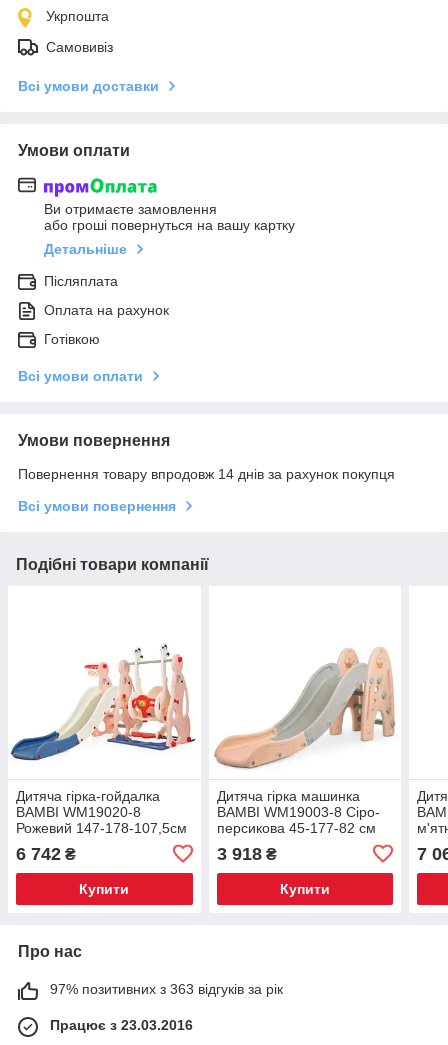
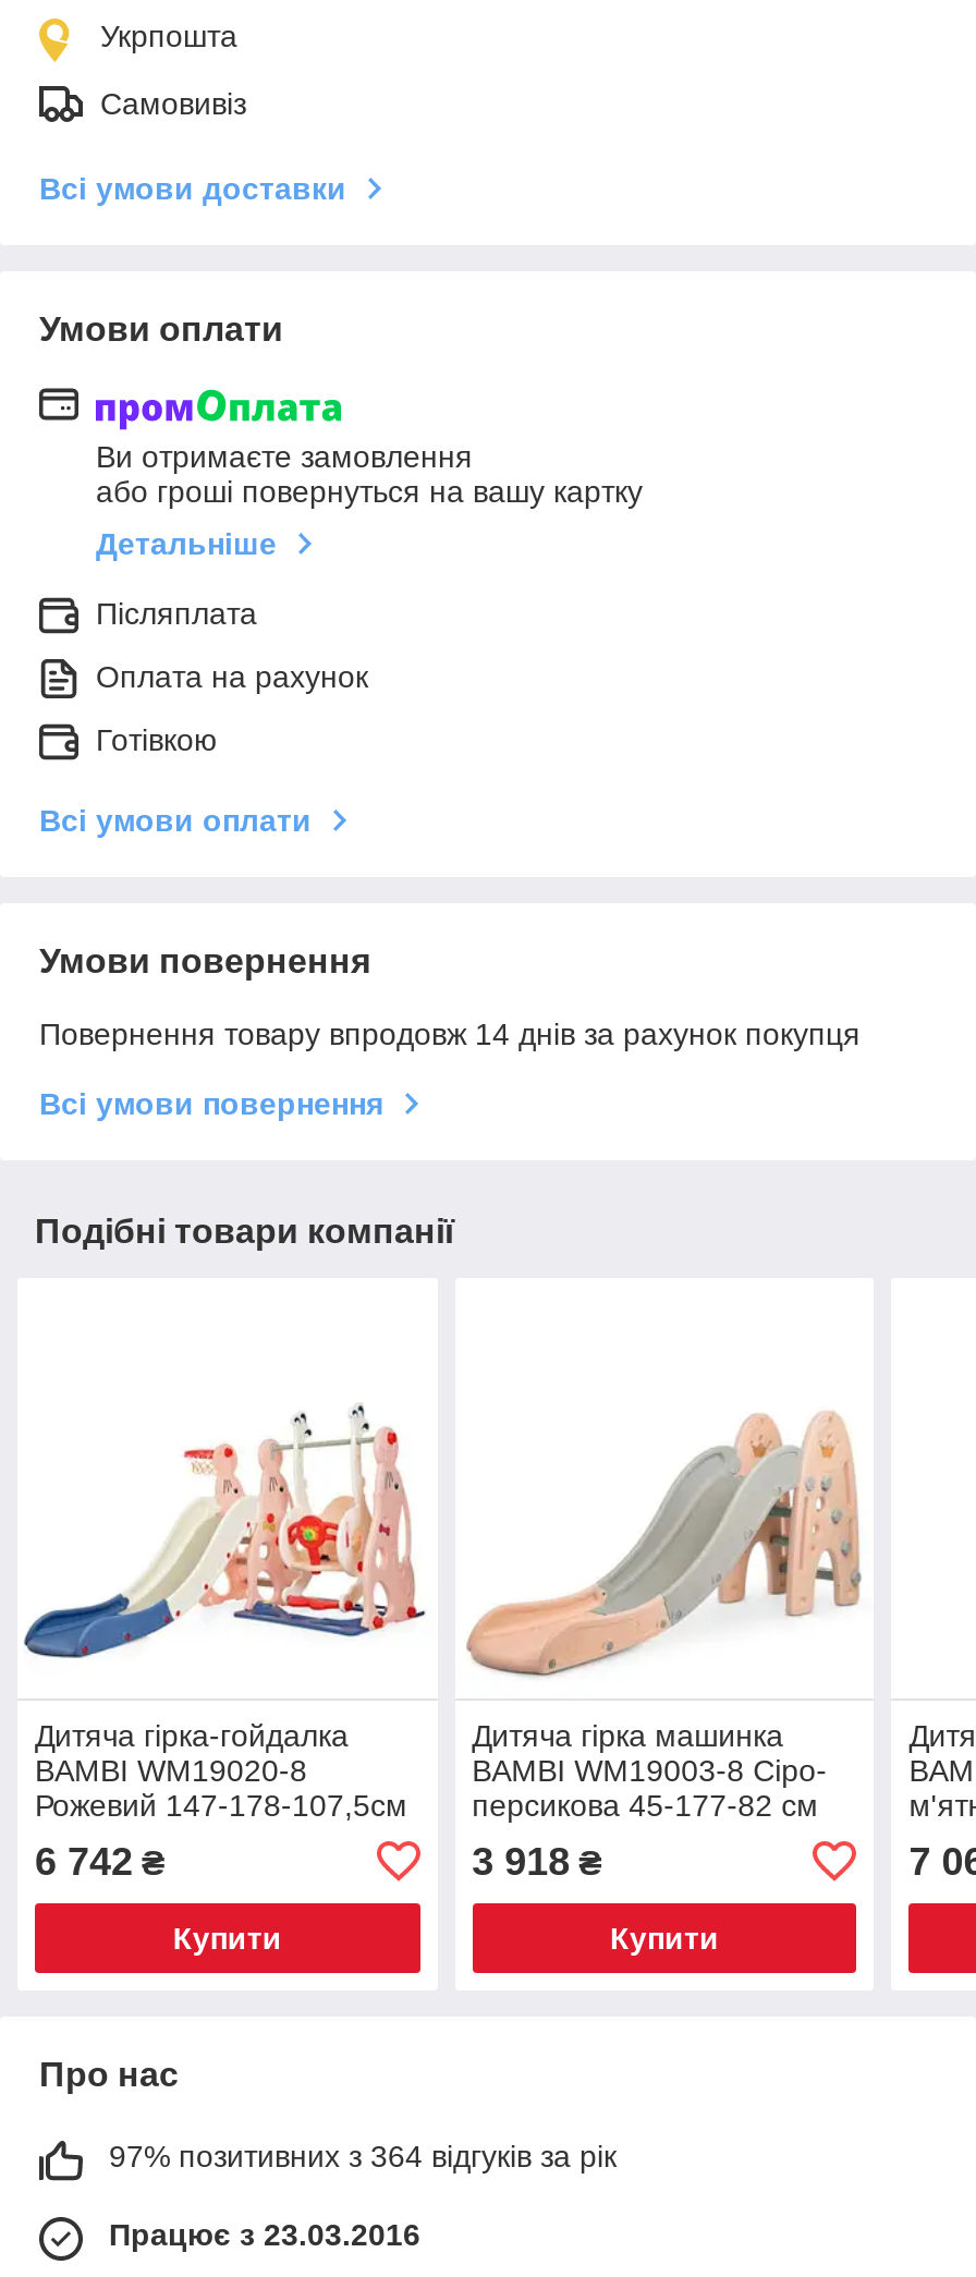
- 97% позитивних з 363 відгуків за рік
+ 97% позитивних з 364 відгуків за рік
